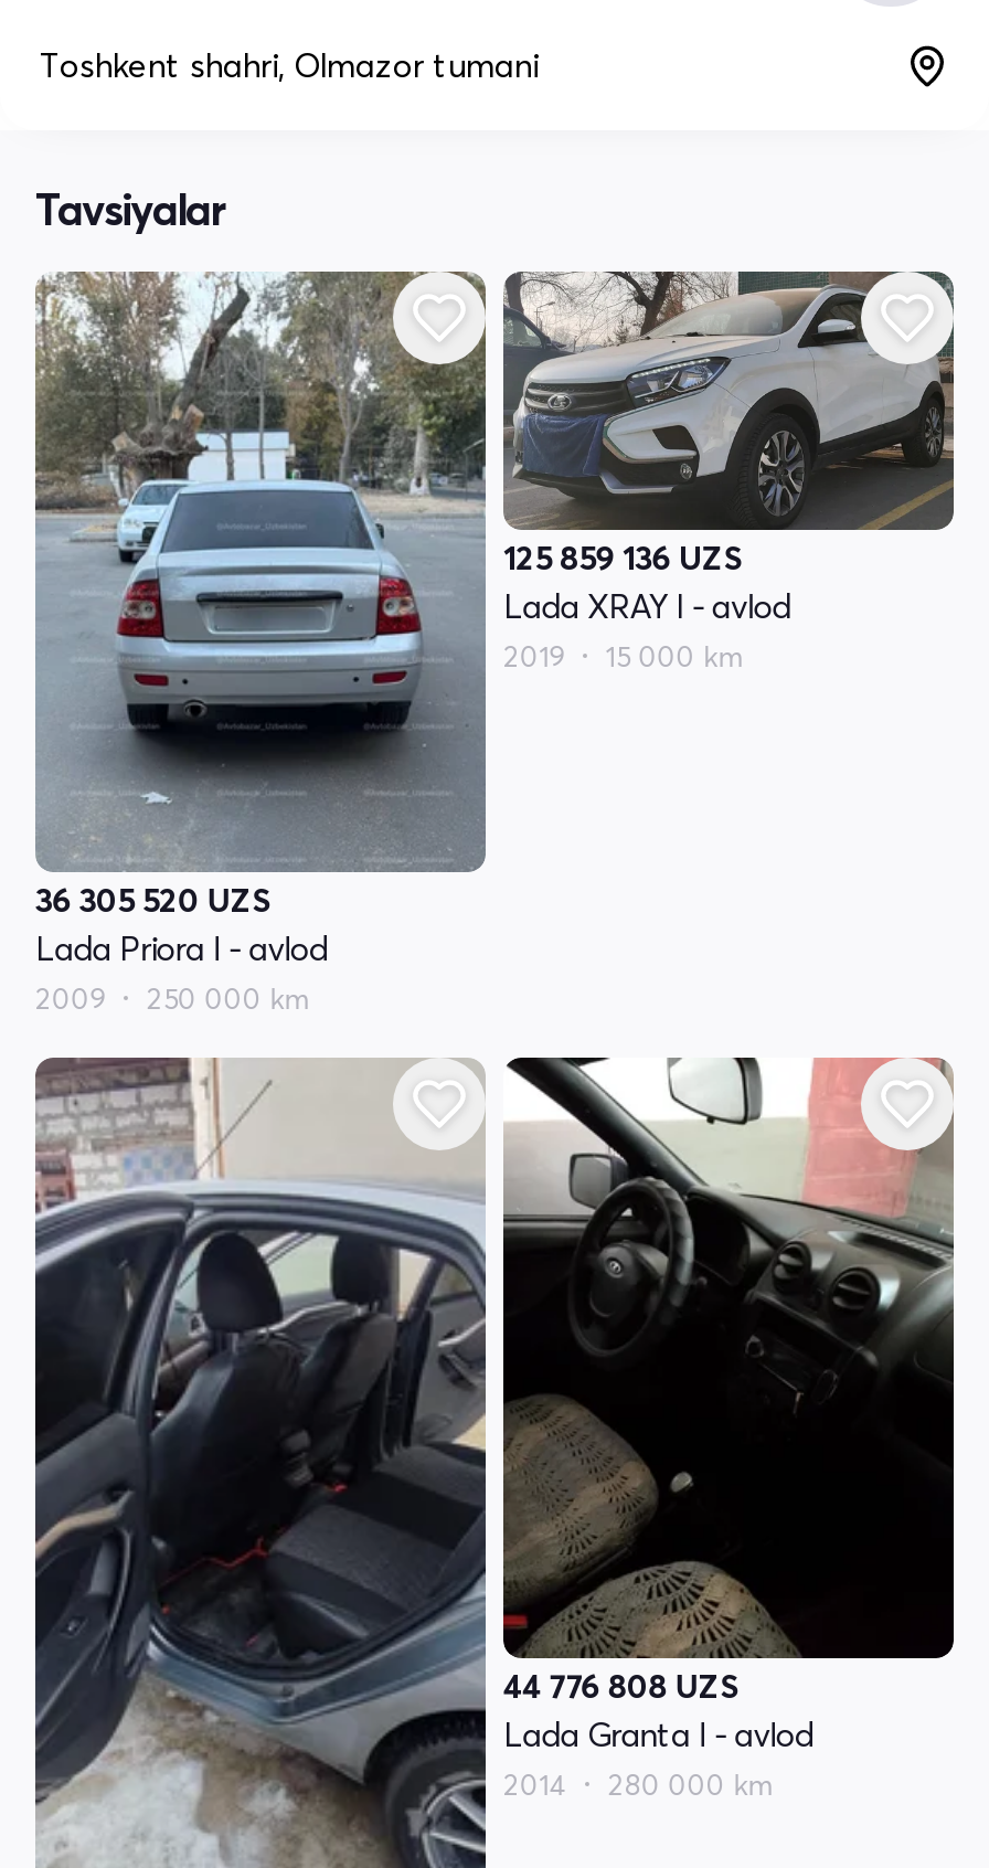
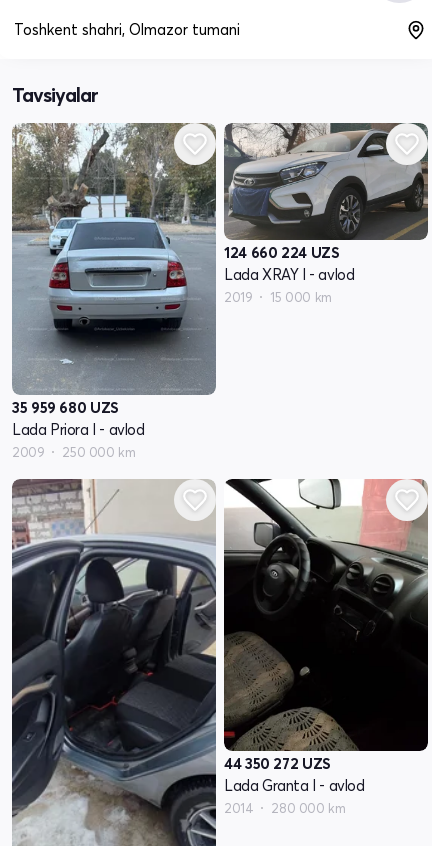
- 125 859 136 UZS
+ 124 660 224 UZS

- 36 305 520 UZS
+ 35 959 680 UZS

- 44 776 808 UZS
+ 44 350 272 UZS
